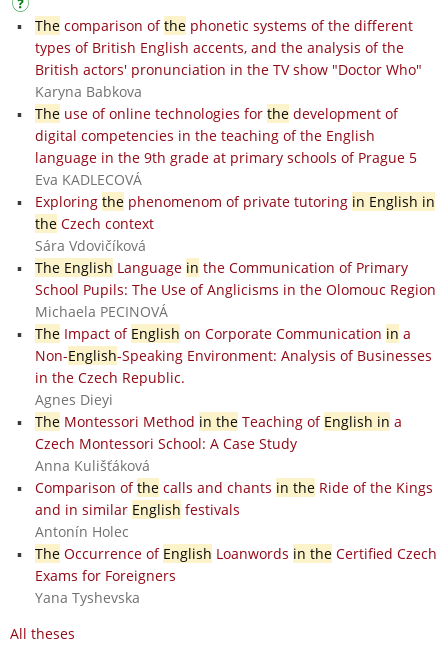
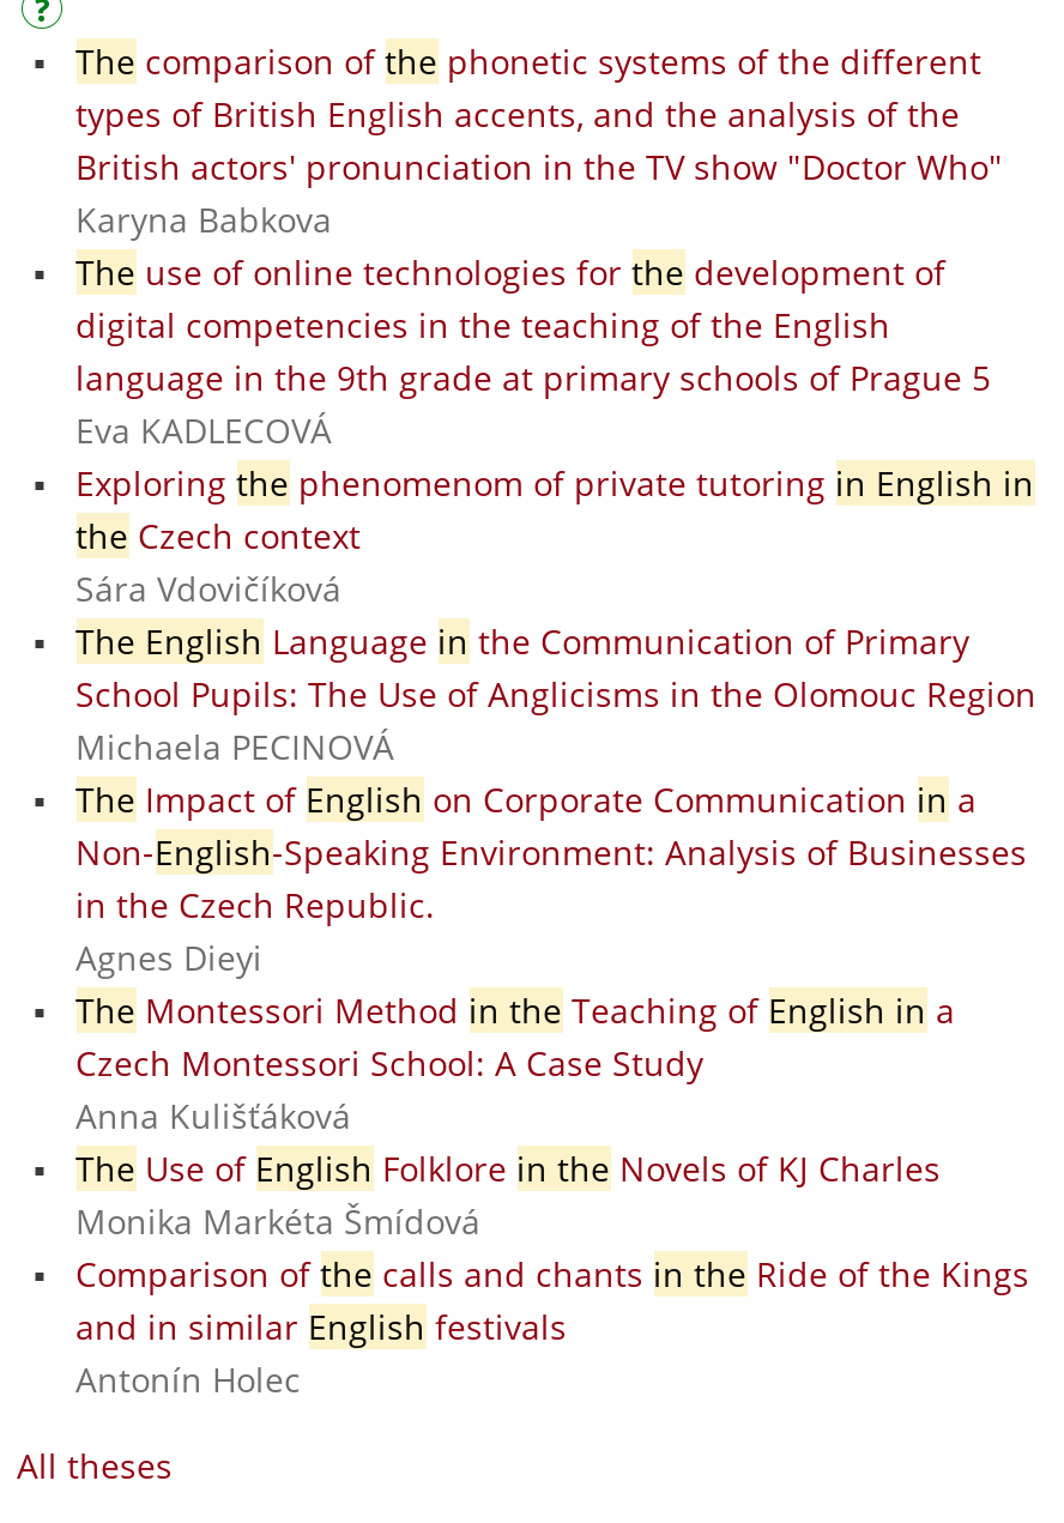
+ The Use of English Folklore in the Novels of KJ Charles
+ Monika Markéta Šmídová

moved down: Comparison of the calls and chants in the Ride of the Kings | and in similar English festivals | Antonín Holec

- The Occurrence of English Loanwords in the Certified Czech
- Exams for Foreigners
- Yana Tyshevska
